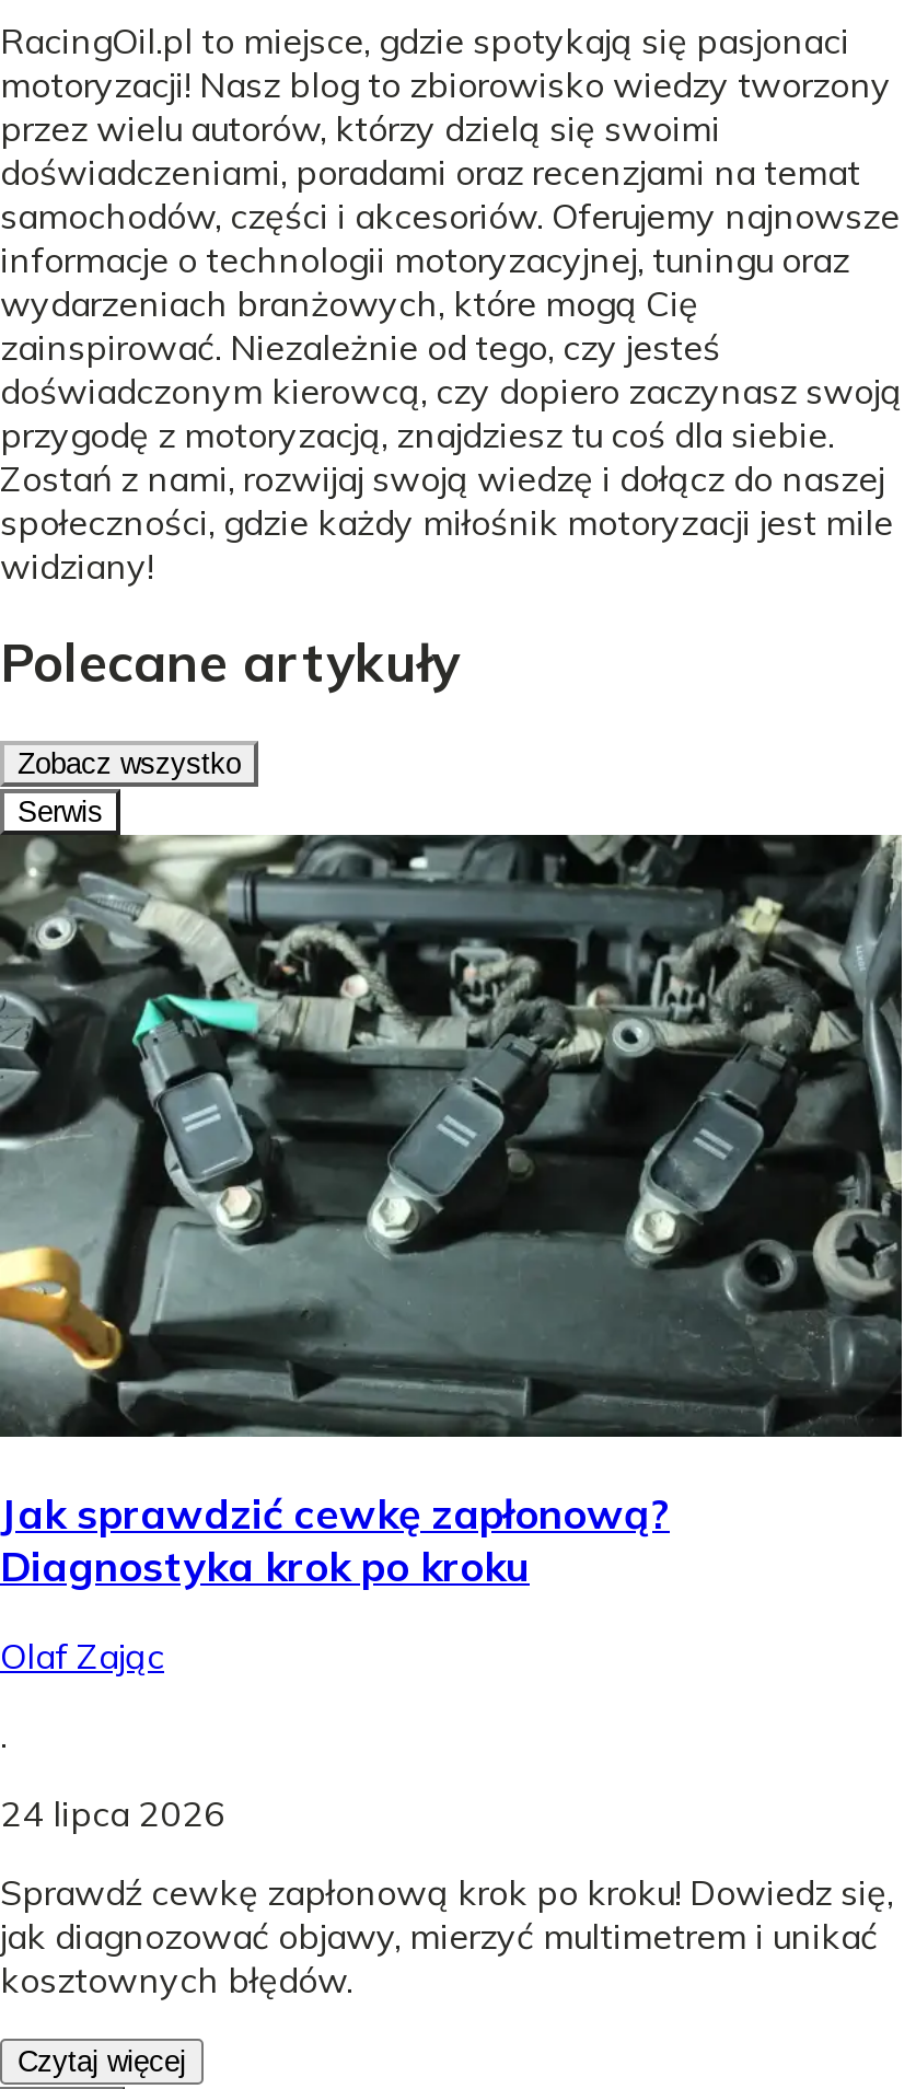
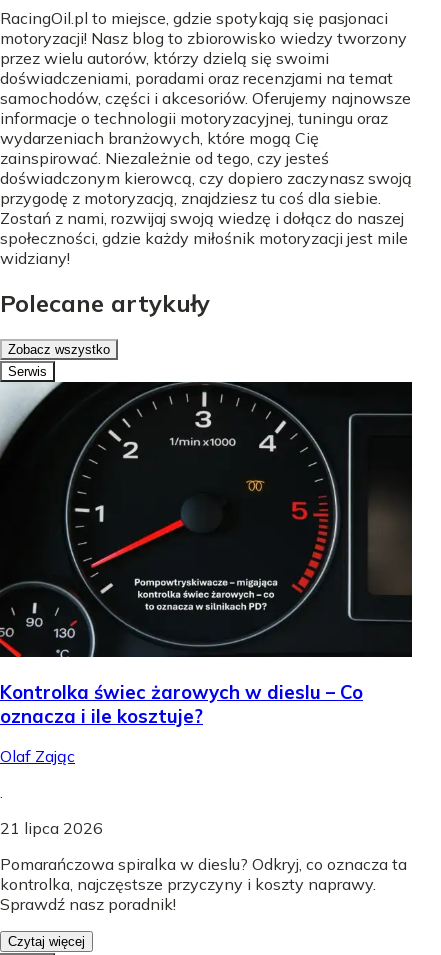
- [image]
- Jak sprawdzić cewkę zapłonową?
- Diagnostyka krok po kroku
+ [image]
+ Kontrolka świec żarowych w dieslu – Co
+ oznacza i ile kosztuje?

- 24 lipca 2026
+ 21 lipca 2026

- Sprawdź cewkę zapłonową krok po kroku! Dowiedz się,
- jak diagnozować objawy, mierzyć multimetrem i unikać
- kosztownych błędów.
+ Pomarańczowa spiralka w dieslu? Odkryj, co oznacza ta
+ kontrolka, najczęstsze przyczyny i koszty naprawy.
+ Sprawdź nasz poradnik!
